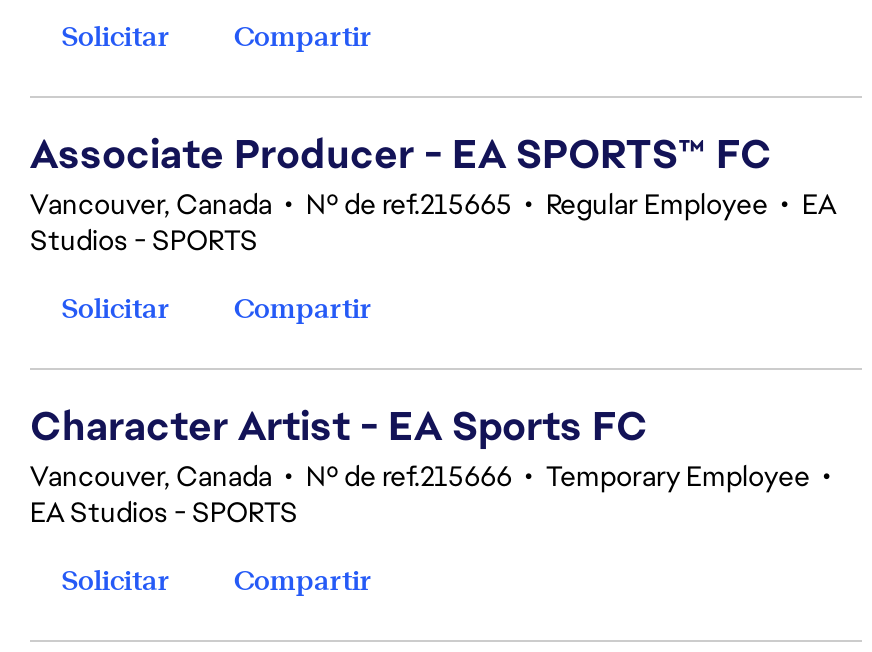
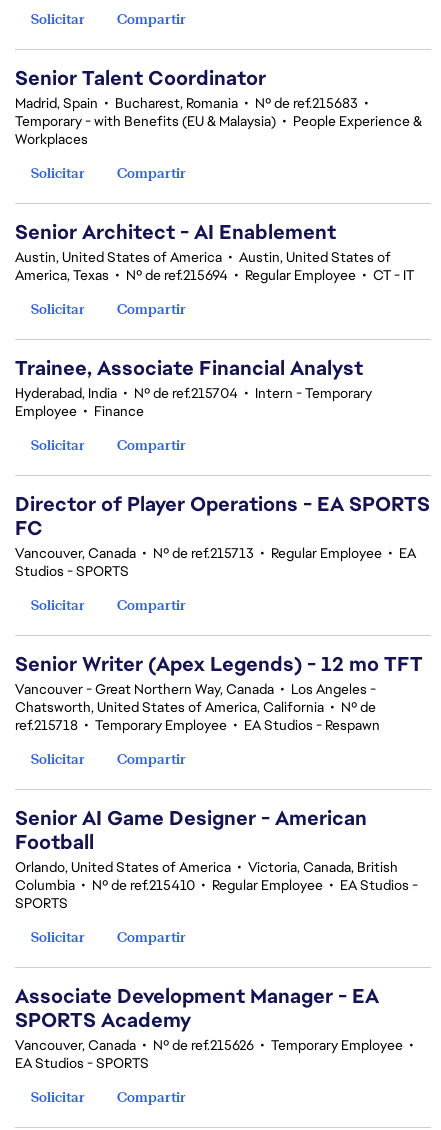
- Associate Producer - EA SPORTS™ FC
- Vancouver, Canada • Nº de ref.215665 • Regular Employee • EA
+ Senior Talent Coordinator
+ Madrid, Spain • Bucharest, Romania • Nº de ref.215683 •
+ Temporary - with Benefits (EU & Malaysia) • People Experience &
+ Workplaces
+ Solicitar
+ Compartir
+ Senior Architect - AI Enablement
+ Austin, United States of America • Austin, United States of
+ America, Texas • Nº de ref.215694 • Regular Employee • CT - IT
+ Solicitar
+ Compartir
+ Trainee, Associate Financial Analyst
+ Hyderabad, India • Nº de ref.215704 • Intern - Temporary
+ Employee • Finance
+ Solicitar
+ Compartir
+ Director of Player Operations - EA SPORTS
+ FC
+ Vancouver, Canada • Nº de ref.215713 • Regular Employee • EA

- Character Artist - EA Sports FC
- Vancouver, Canada • Nº de ref.215666 • Temporary Employee •
+ Senior Writer (Apex Legends) - 12 mo TFT
+ Vancouver - Great Northern Way, Canada • Los Angeles -
+ Chatsworth, United States of America, California • Nº de
+ ref.215718 • Temporary Employee • EA Studios - Respawn
+ Solicitar
+ Compartir
+ Senior AI Game Designer - American
+ Football
+ Orlando, United States of America • Victoria, Canada, British
+ Columbia • Nº de ref.215410 • Regular Employee • EA Studios -
+ SPORTS
+ Solicitar
+ Compartir
+ Associate Development Manager - EA
+ SPORTS Academy
+ Vancouver, Canada • Nº de ref.215626 • Temporary Employee •
